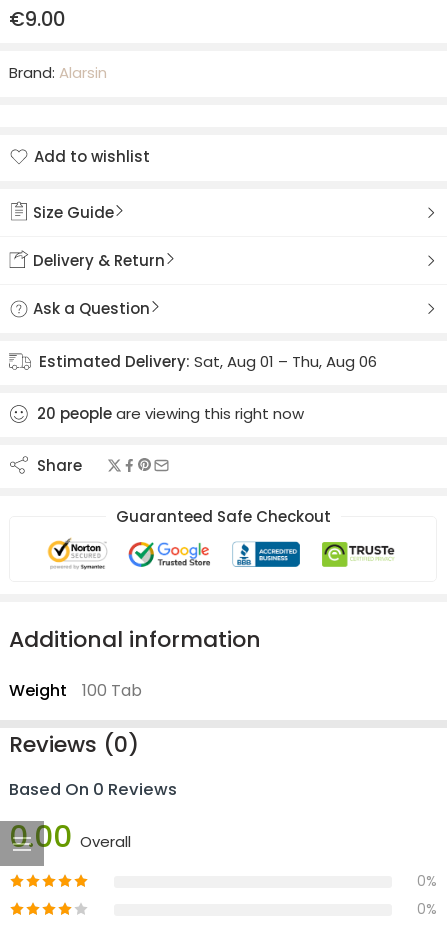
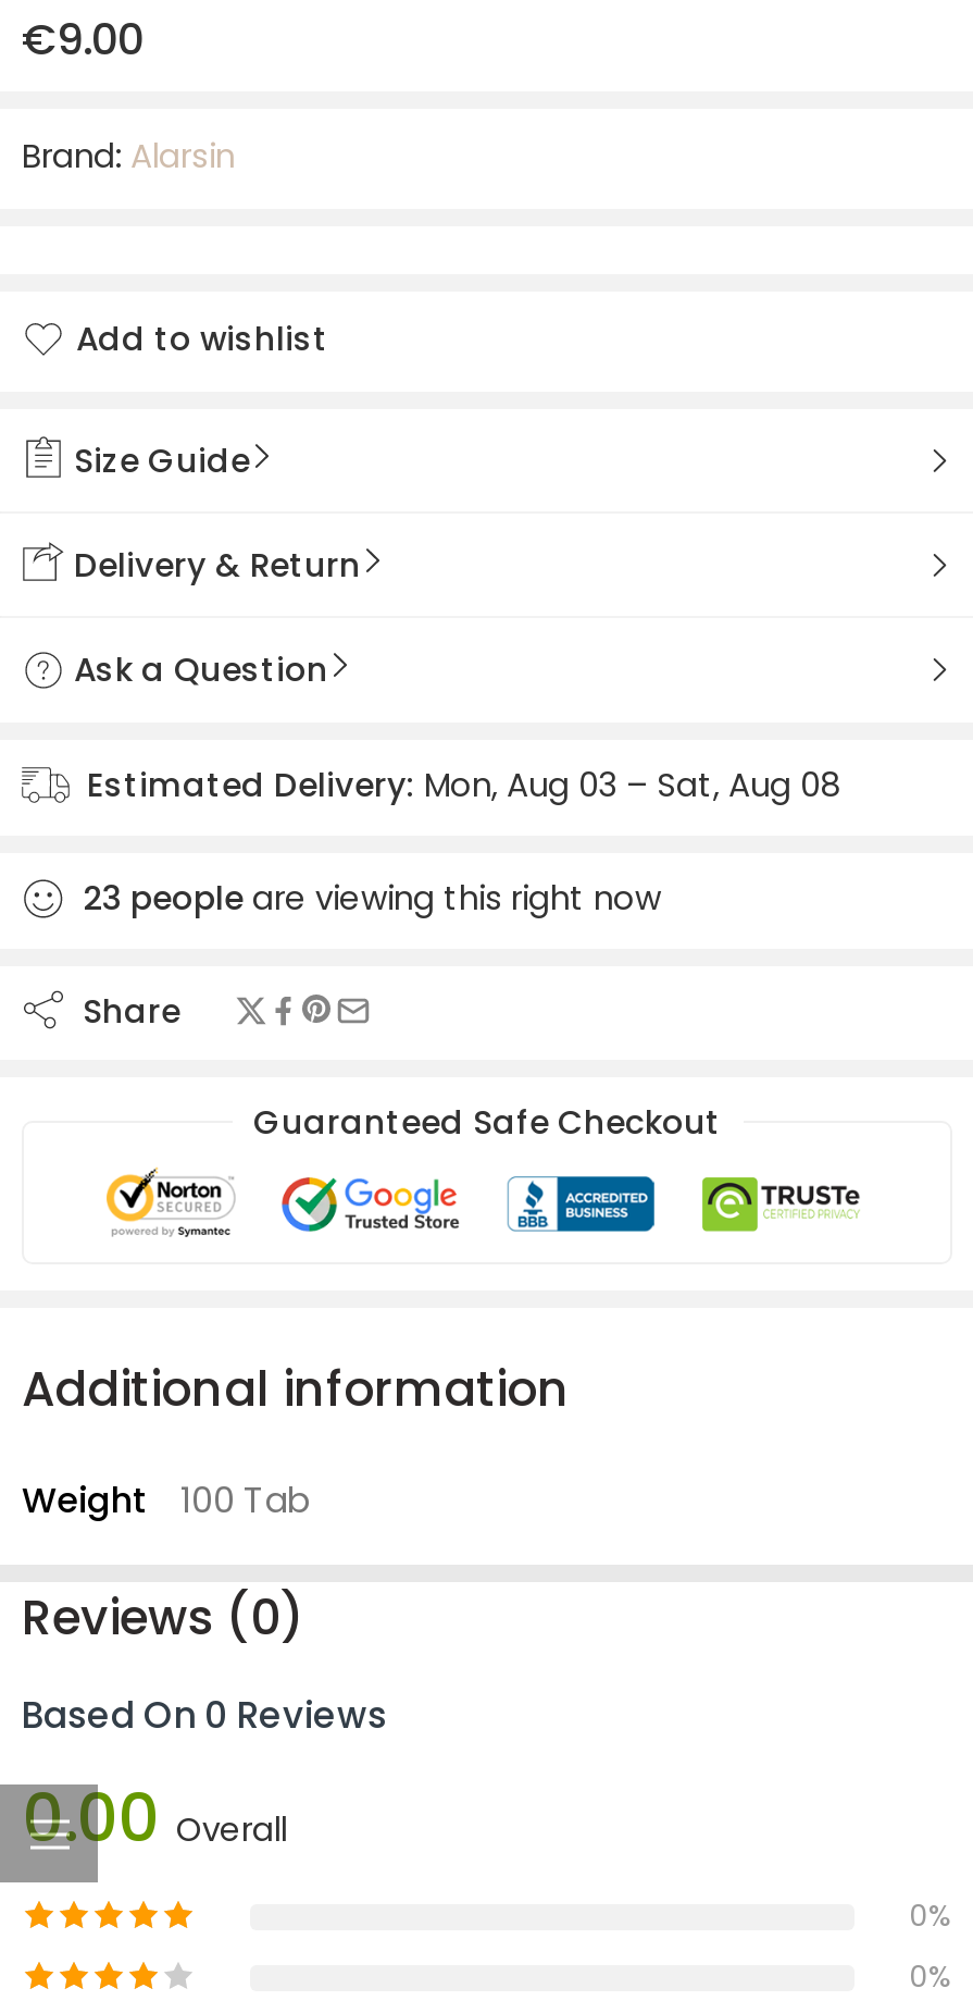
- Estimated Delivery: Sat, Aug 01 – Thu, Aug 06
+ Estimated Delivery: Mon, Aug 03 – Sat, Aug 08

- 20 people are viewing this right now
+ 23 people are viewing this right now
